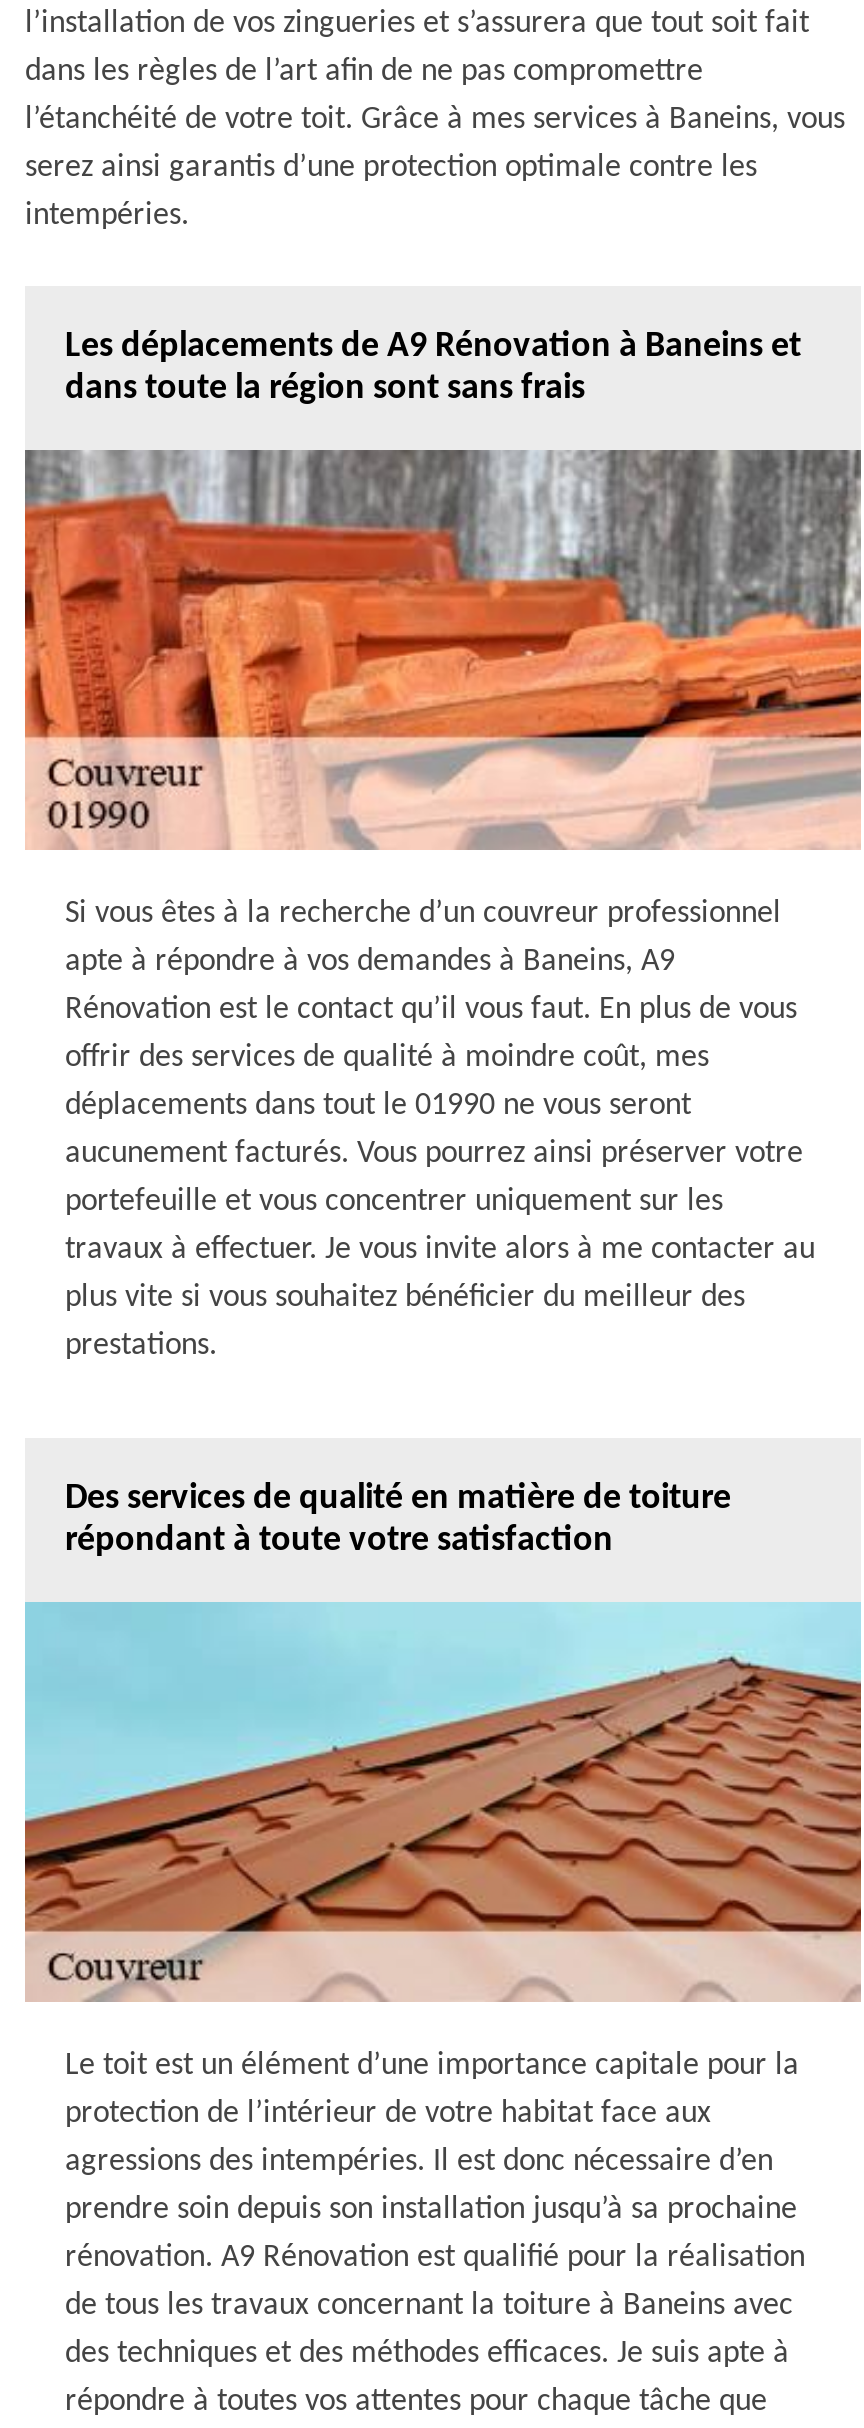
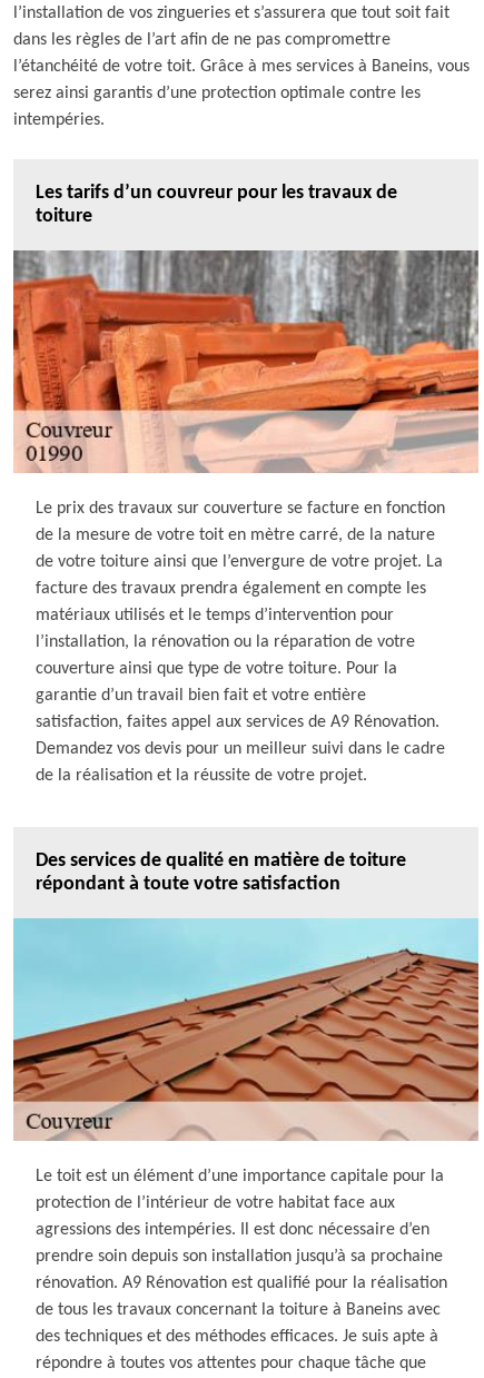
- Les déplacements de A9 Rénovation à Baneins et
- dans toute la région sont sans frais
+ Les tarifs d’un couvreur pour les travaux de
+ toiture

- Si vous êtes à la recherche d’un couvreur professionnel
- apte à répondre à vos demandes à Baneins, A9
- Rénovation est le contact qu’il vous faut. En plus de vous
- offrir des services de qualité à moindre coût, mes
- déplacements dans tout le 01990 ne vous seront
- aucunement facturés. Vous pourrez ainsi préserver votre
- portefeuille et vous concentrer uniquement sur les
- travaux à effectuer. Je vous invite alors à me contacter au
- plus vite si vous souhaitez bénéficier du meilleur des
- prestations.
+ Le prix des travaux sur couverture se facture en fonction
+ de la mesure de votre toit en mètre carré, de la nature
+ de votre toiture ainsi que l’envergure de votre projet. La
+ facture des travaux prendra également en compte les
+ matériaux utilisés et le temps d’intervention pour
+ l’installation, la rénovation ou la réparation de votre
+ couverture ainsi que type de votre toiture. Pour la
+ garantie d’un travail bien fait et votre entière
+ satisfaction, faites appel aux services de A9 Rénovation.
+ Demandez vos devis pour un meilleur suivi dans le cadre
+ de la réalisation et la réussite de votre projet.
